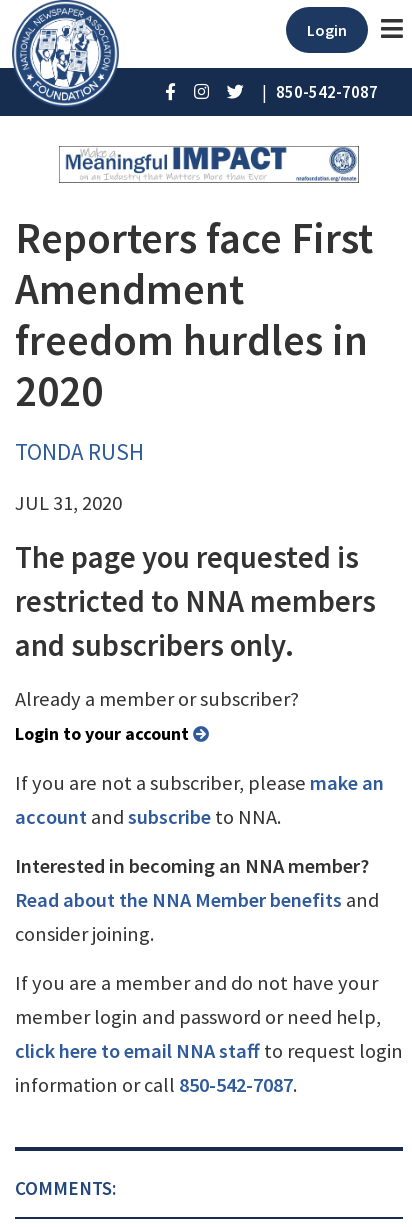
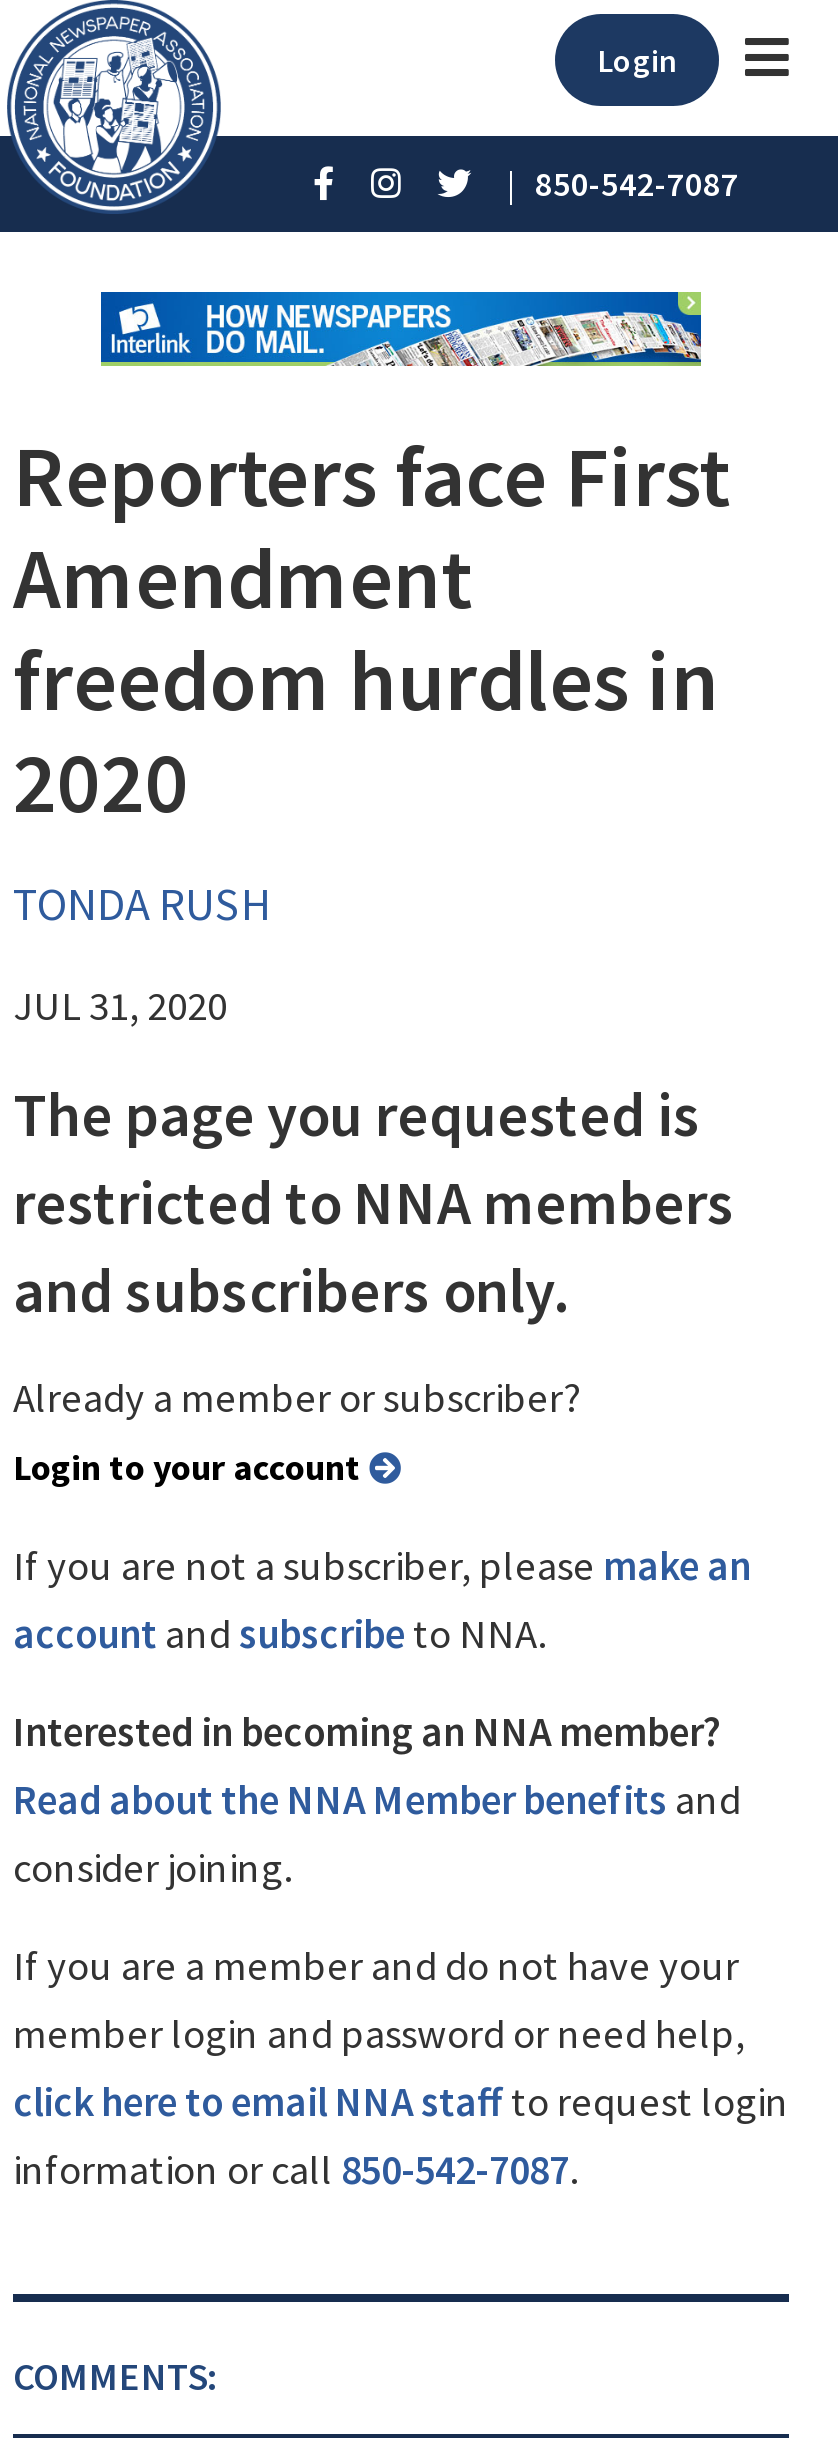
- [image]
+ [image]
